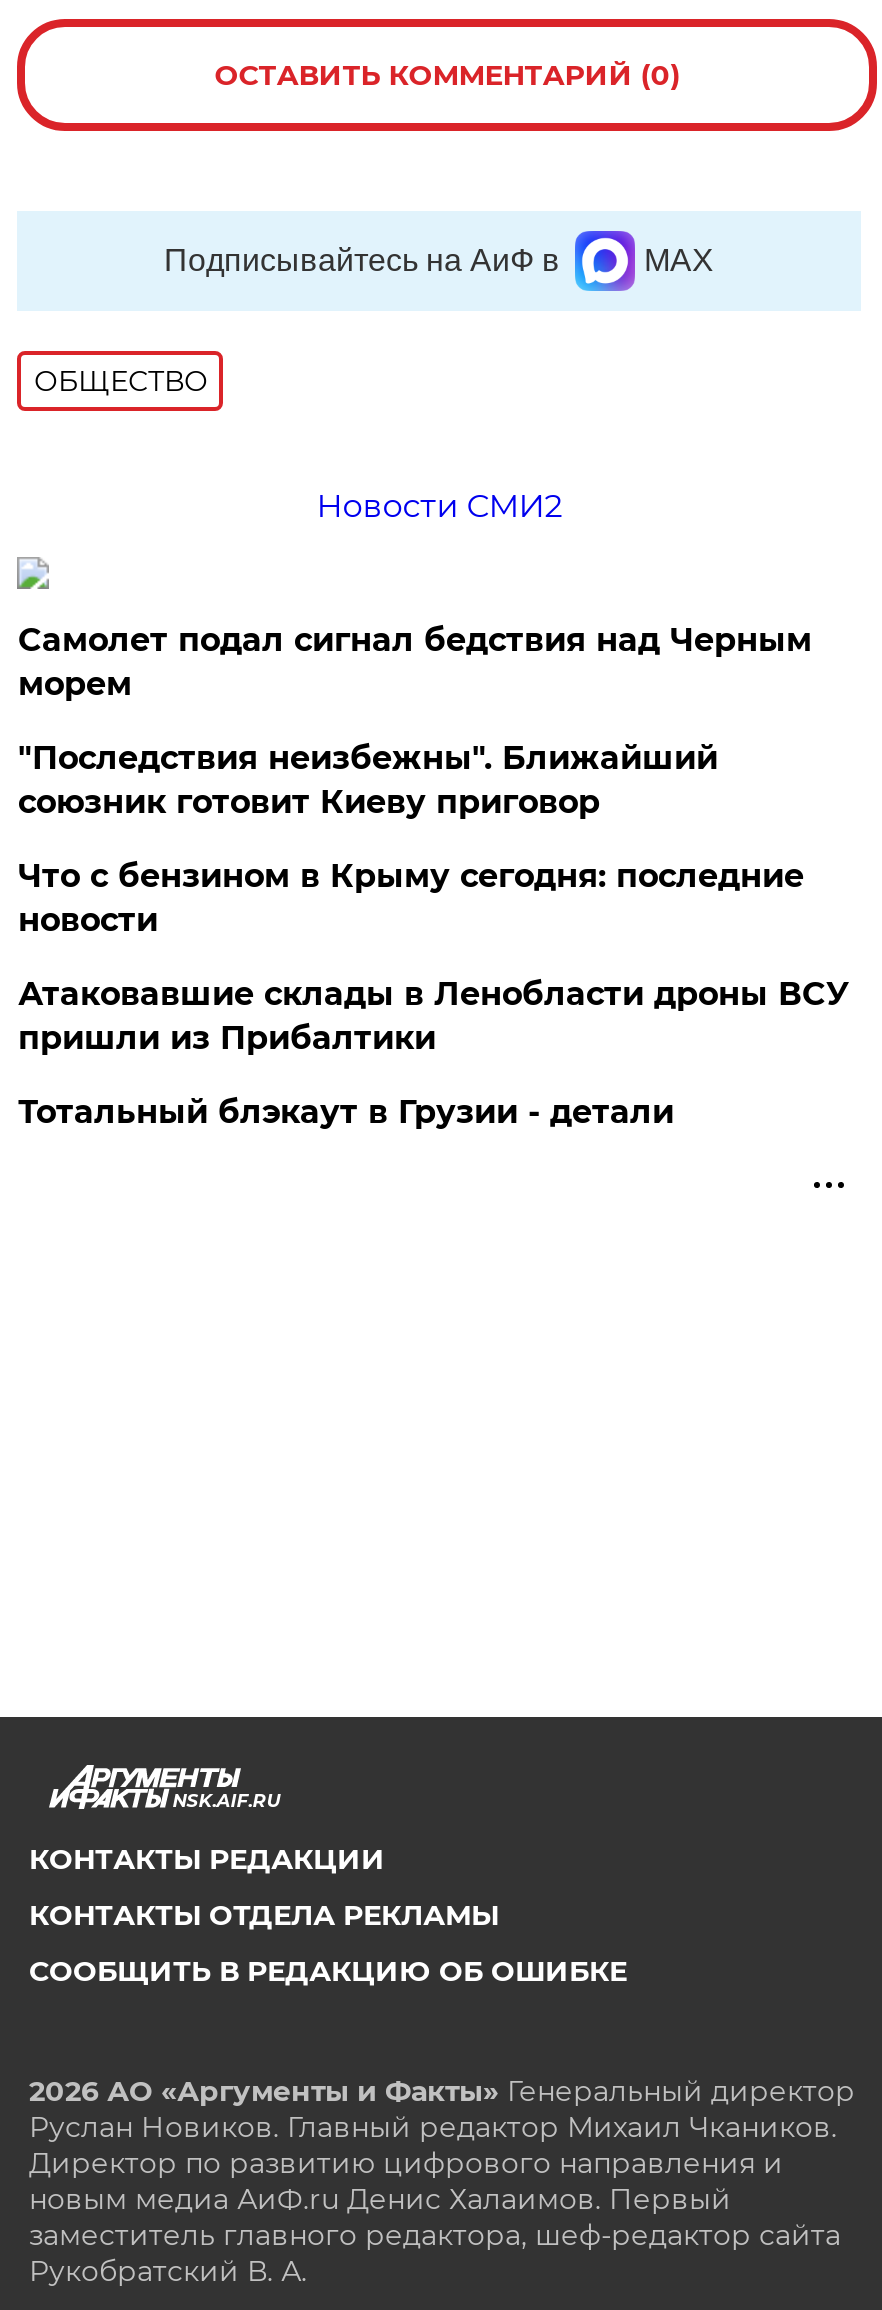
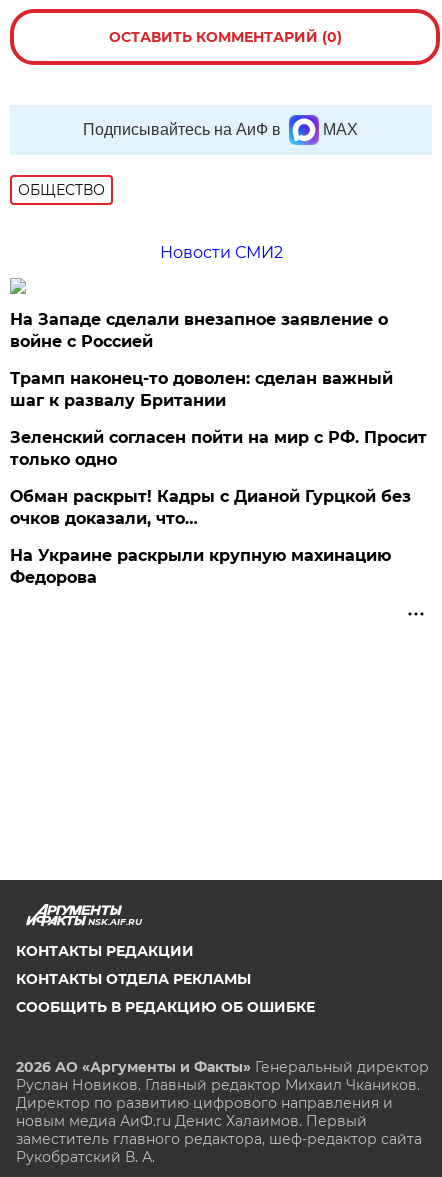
- Самолет подал сигнал бедствия над Черным
- морем
+ На Западе сделали внезапное заявление о
+ войне с Россией

- "Последствия неизбежны". Ближайший
- союзник готовит Киеву приговор
+ Трамп наконец-то доволен: сделан важный
+ шаг к развалу Британии

- Что с бензином в Крыму сегодня: последние
- новости
+ Зеленский согласен пойти на мир с РФ. Просит
+ только одно

- Атаковавшие склады в Ленобласти дроны ВСУ
- пришли из Прибалтики
+ Обман раскрыт! Кадры с Дианой Гурцкой без
+ очков доказали, что…

- Тотальный блэкаут в Грузии - детали
+ На Украине раскрыли крупную махинацию
+ Федорова
